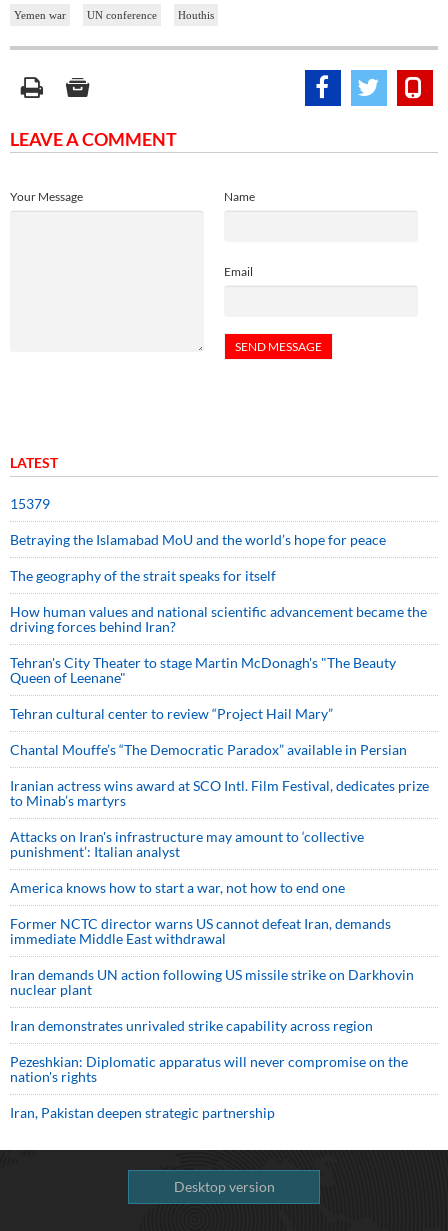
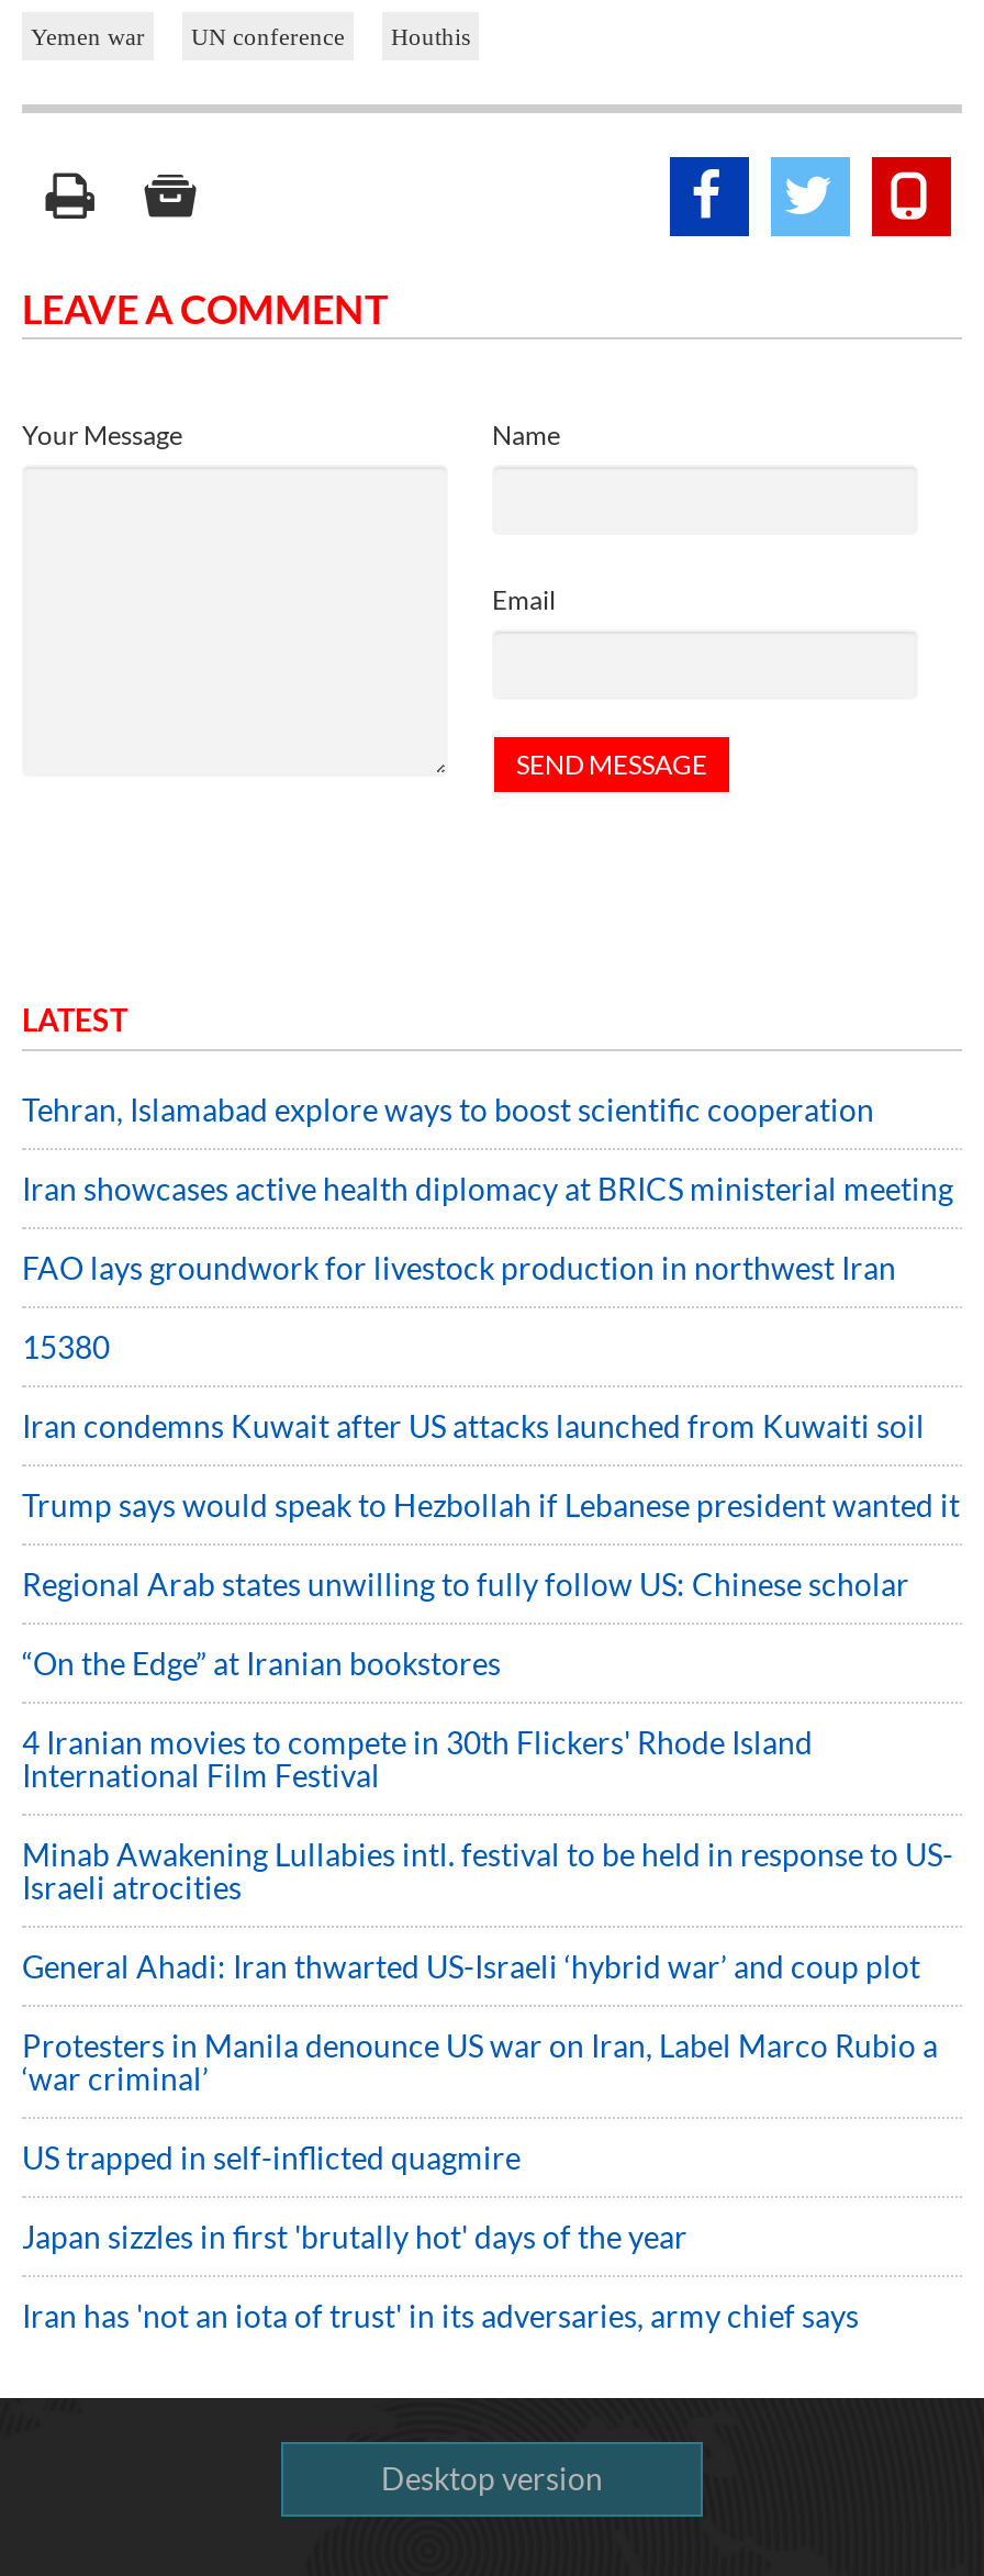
- 15379
+ Tehran, Islamabad explore ways to boost scientific cooperation

- Betraying the Islamabad MoU and the world’s hope for peace
+ Iran showcases active health diplomacy at BRICS ministerial meeting

- The geography of the strait speaks for itself
+ FAO lays groundwork for livestock production in northwest Iran

- How human values and national scientific advancement became the
- driving forces behind Iran?
+ 15380

- Tehran's City Theater to stage Martin McDonagh's "The Beauty
- Queen of Leenane"
+ Iran condemns Kuwait after US attacks launched from Kuwaiti soil

- Tehran cultural center to review “Project Hail Mary”
+ Trump says would speak to Hezbollah if Lebanese president wanted it

- Chantal Mouffe’s “The Democratic Paradox” available in Persian
+ Regional Arab states unwilling to fully follow US: Chinese scholar

- Iranian actress wins award at SCO Intl. Film Festival, dedicates prize
- to Minab’s martyrs
+ “On the Edge” at Iranian bookstores

- Attacks on Iran's infrastructure may amount to ‘collective
- punishment’: Italian analyst
+ 4 Iranian movies to compete in 30th Flickers' Rhode Island
+ International Film Festival

- America knows how to start a war, not how to end one
+ Minab Awakening Lullabies intl. festival to be held in response to US-
+ Israeli atrocities

- Former NCTC director warns US cannot defeat Iran, demands
- immediate Middle East withdrawal
+ General Ahadi: Iran thwarted US-Israeli ‘hybrid war’ and coup plot

- Iran demands UN action following US missile strike on Darkhovin
- nuclear plant
+ Protesters in Manila denounce US war on Iran, Label Marco Rubio a
+ ‘war criminal’

- Iran demonstrates unrivaled strike capability across region
+ US trapped in self-inflicted quagmire

- Pezeshkian: Diplomatic apparatus will never compromise on the
- nation's rights
+ Japan sizzles in first 'brutally hot' days of the year

- Iran, Pakistan deepen strategic partnership
+ Iran has 'not an iota of trust' in its adversaries, army chief says
